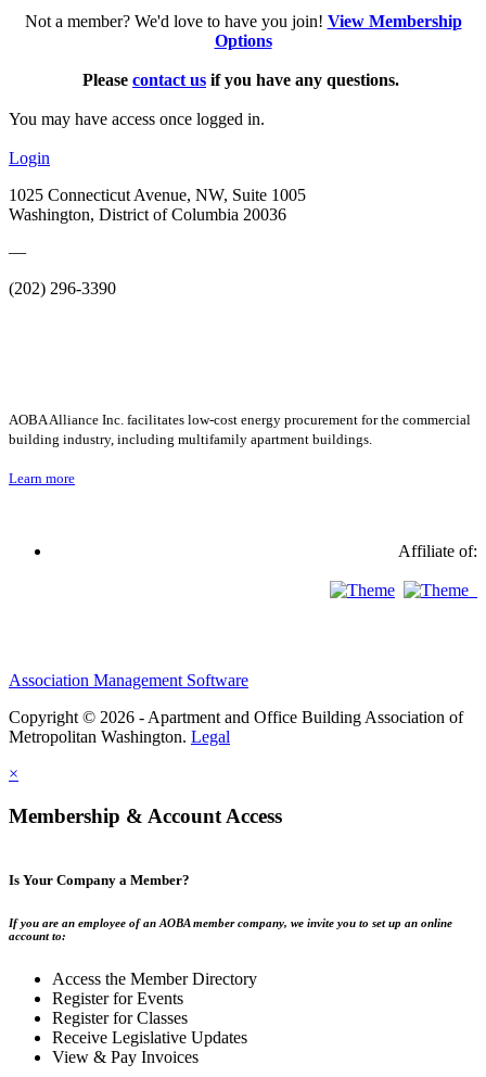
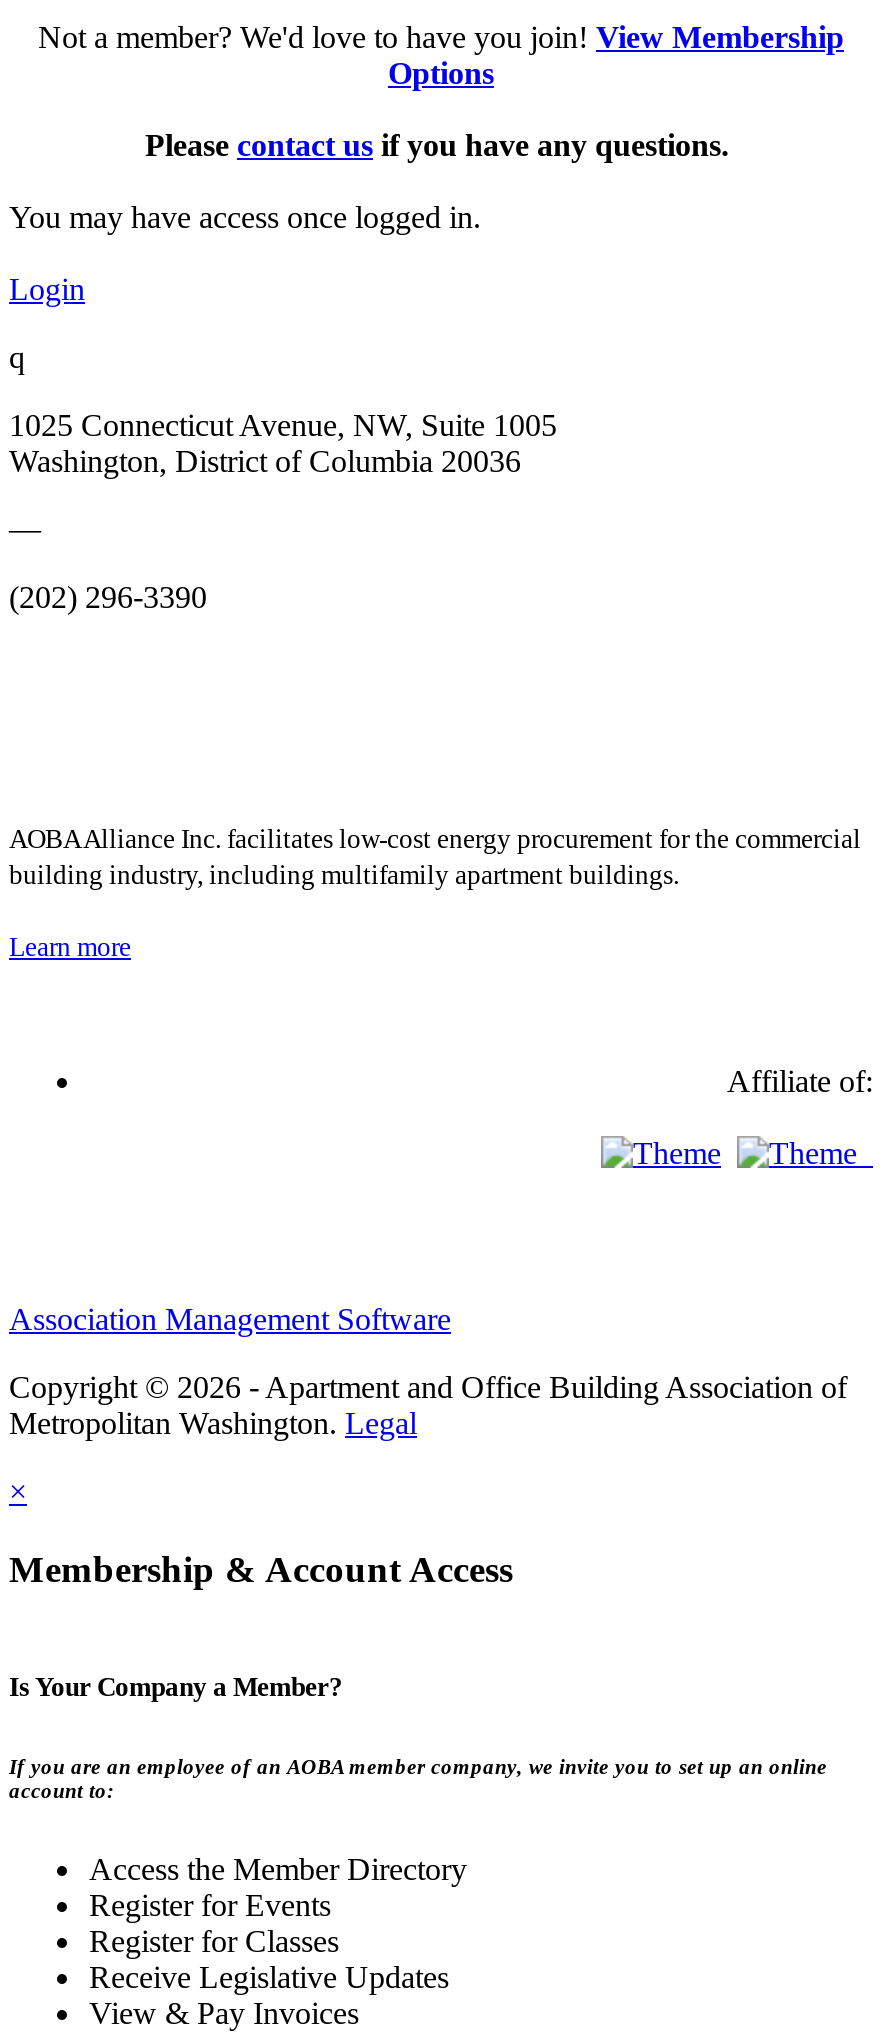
+ q
